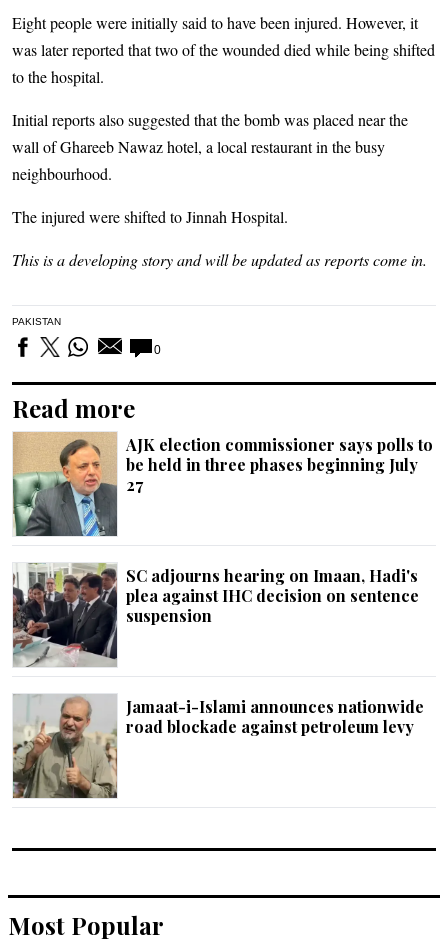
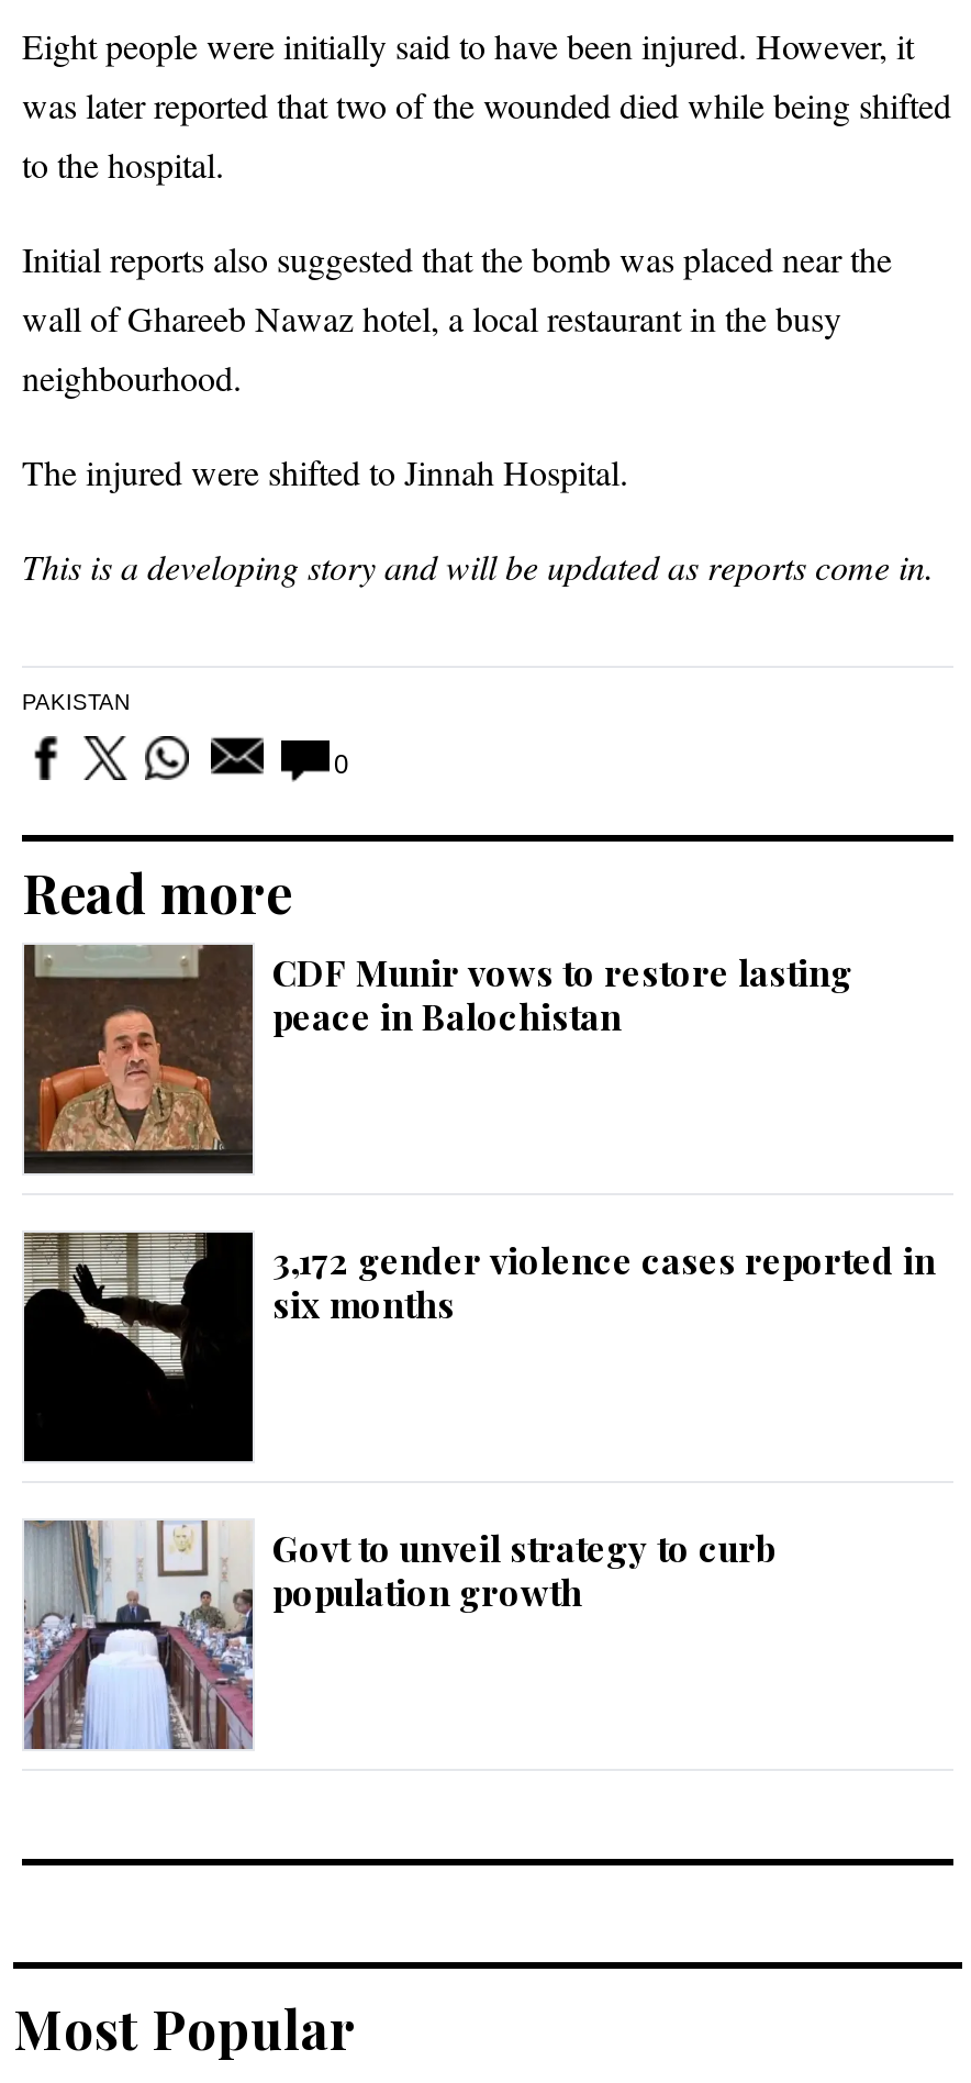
- [image]
- AJK election commissioner says polls to
- be held in three phases beginning July
- 27
+ [image]
+ CDF Munir vows to restore lasting
+ peace in Balochistan

- [image]
- SC adjourns hearing on Imaan, Hadi's
- plea against IHC decision on sentence
- suspension
+ [image]
+ 3,172 gender violence cases reported in
+ six months

- [image]
- Jamaat-i-Islami announces nationwide
- road blockade against petroleum levy
+ [image]
+ Govt to unveil strategy to curb
+ population growth
